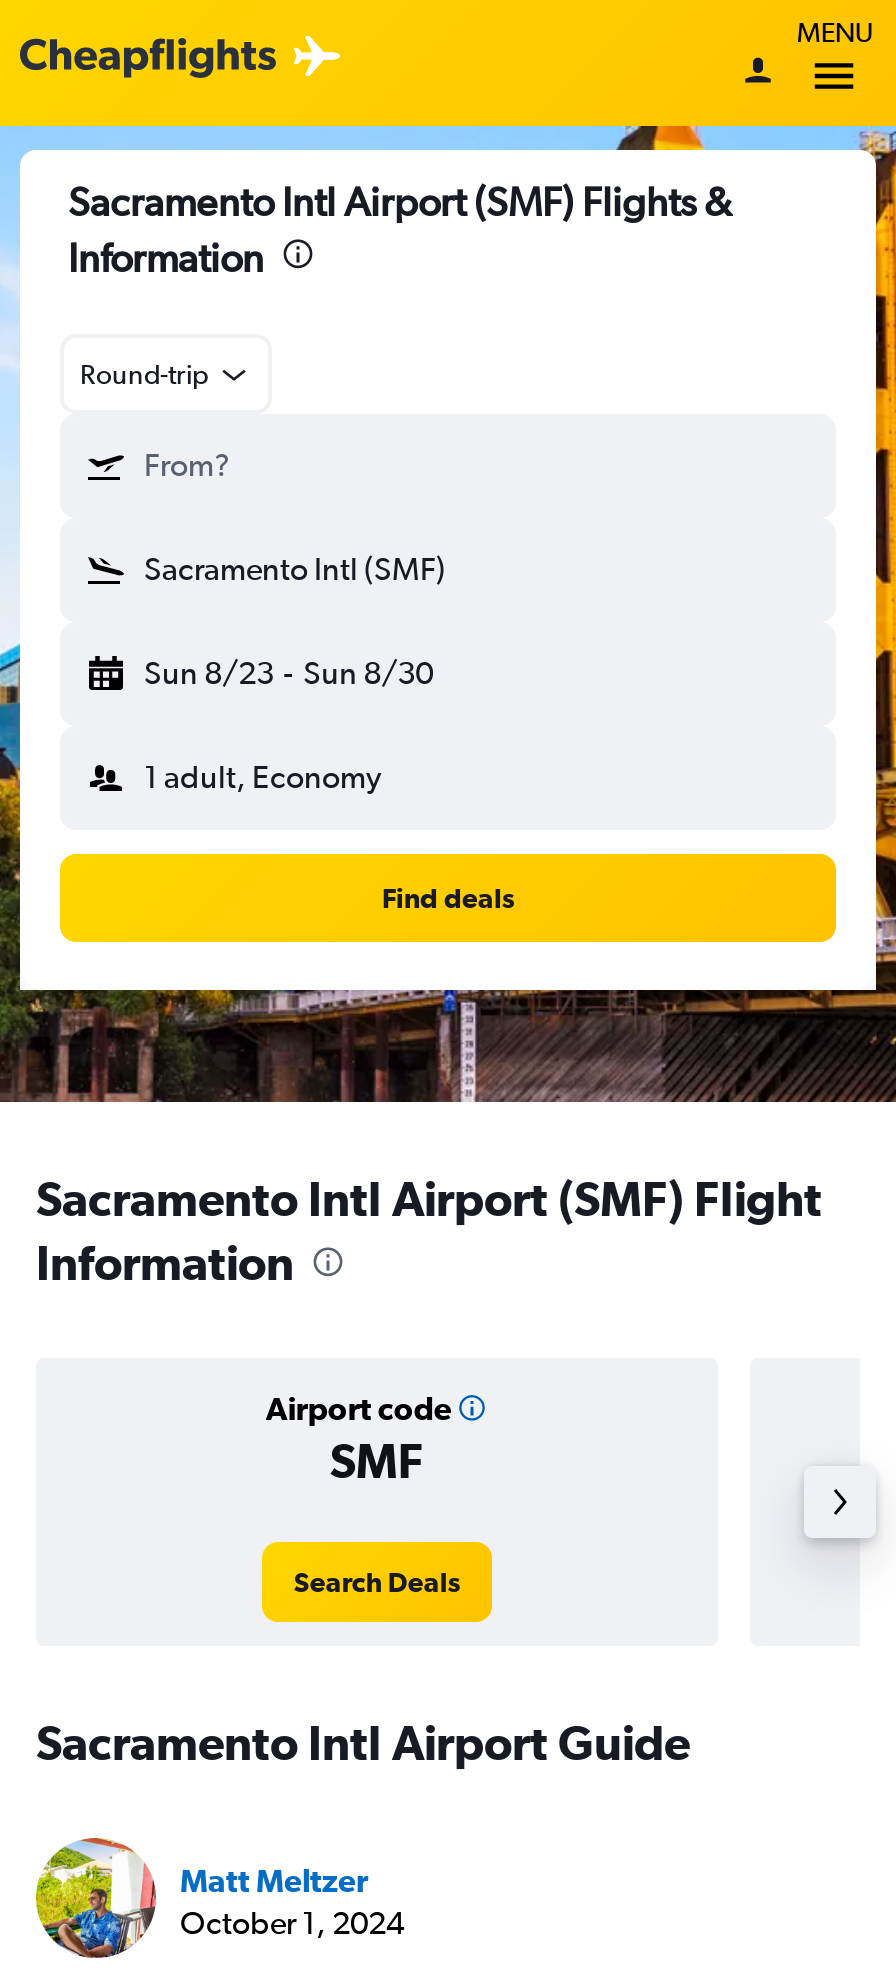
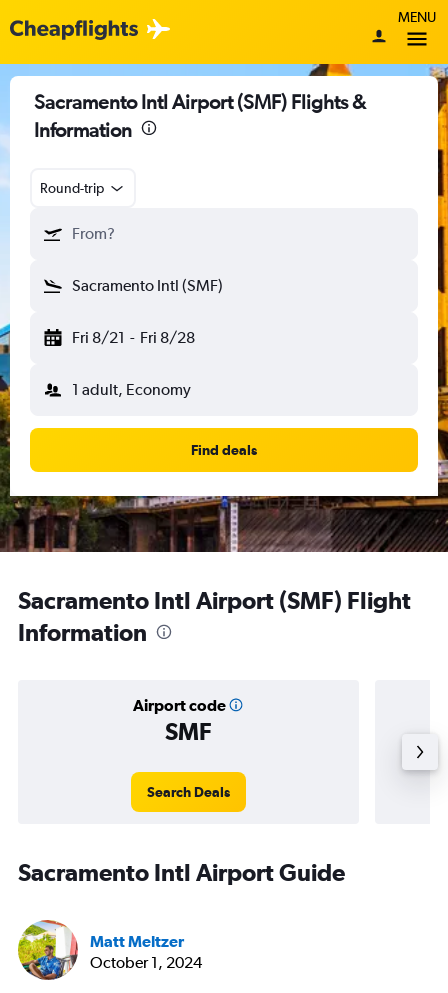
- Sun 8/23 - Sun 8/30
+ Fri 8/21 - Fri 8/28
